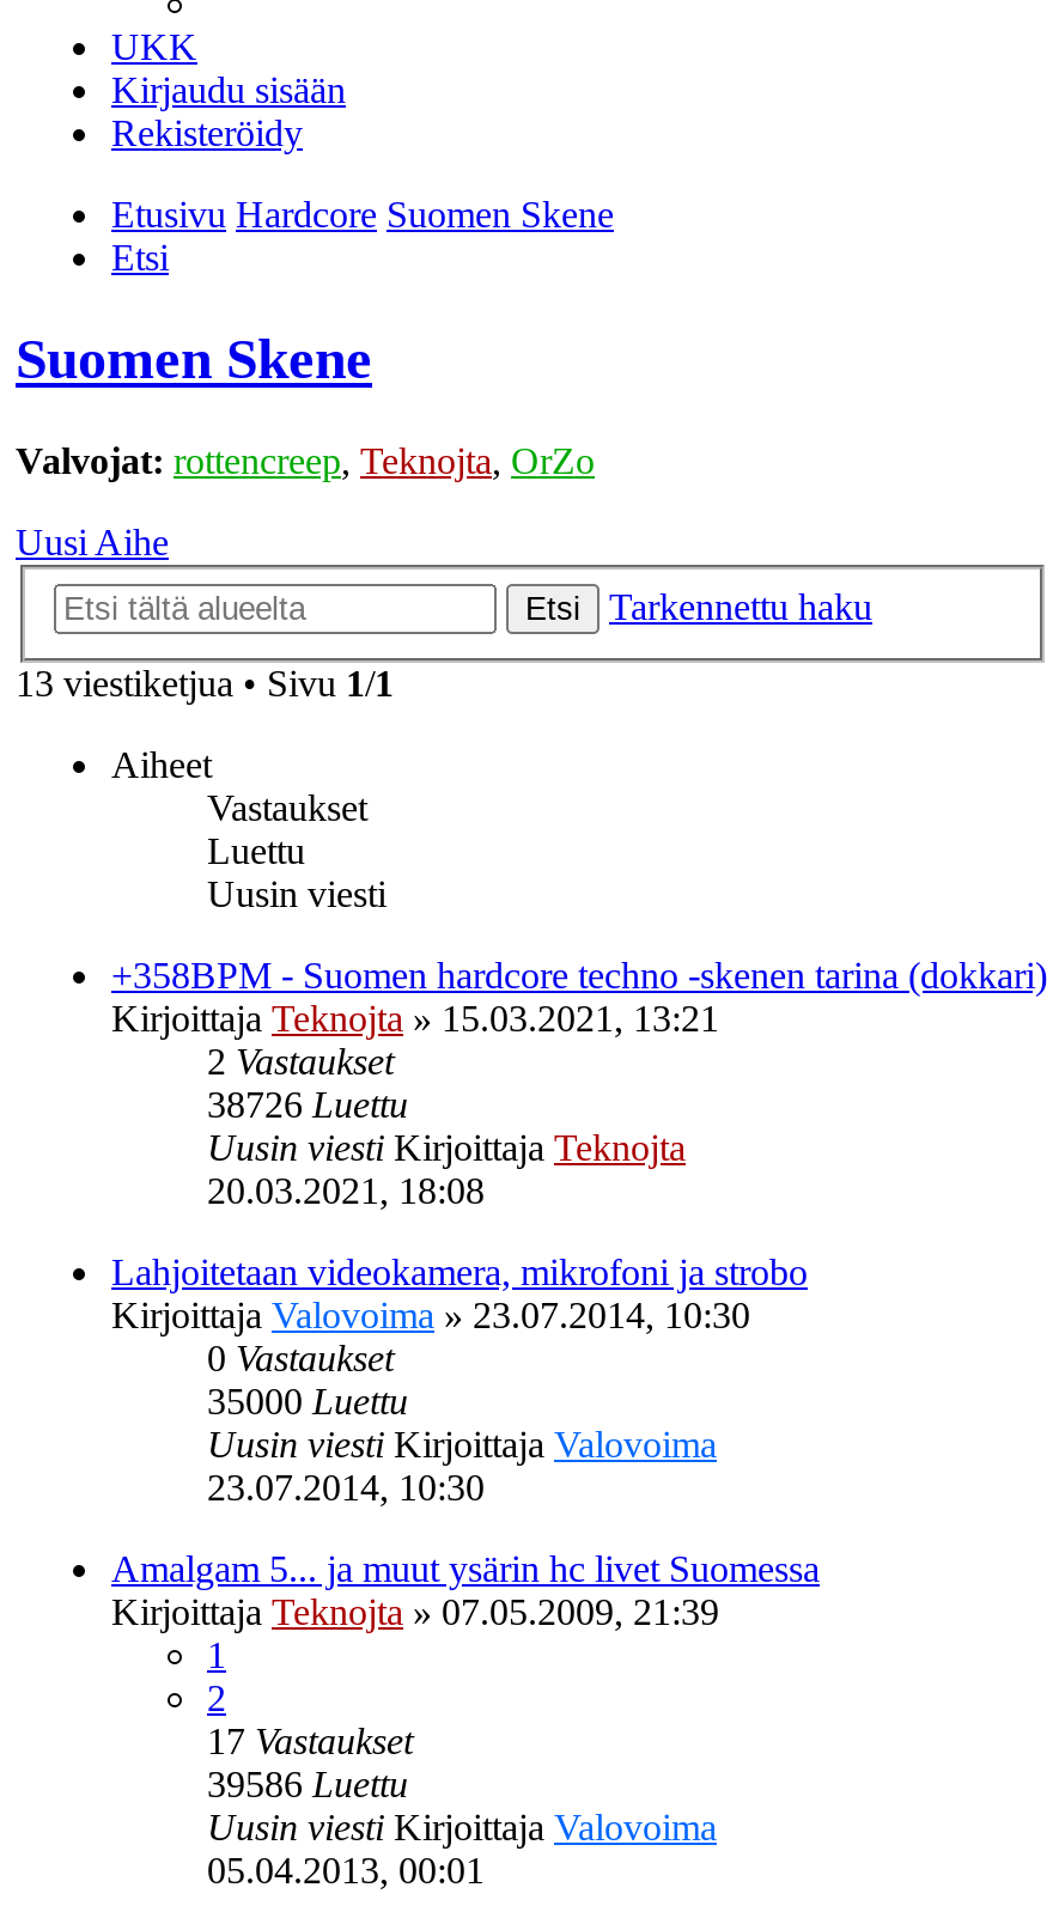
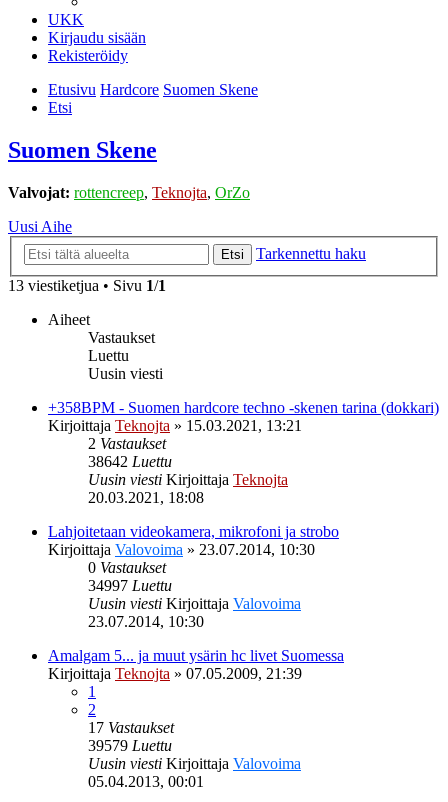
- 38726 Luettu
+ 38642 Luettu

- 35000 Luettu
+ 34997 Luettu

- 39586 Luettu
+ 39579 Luettu
